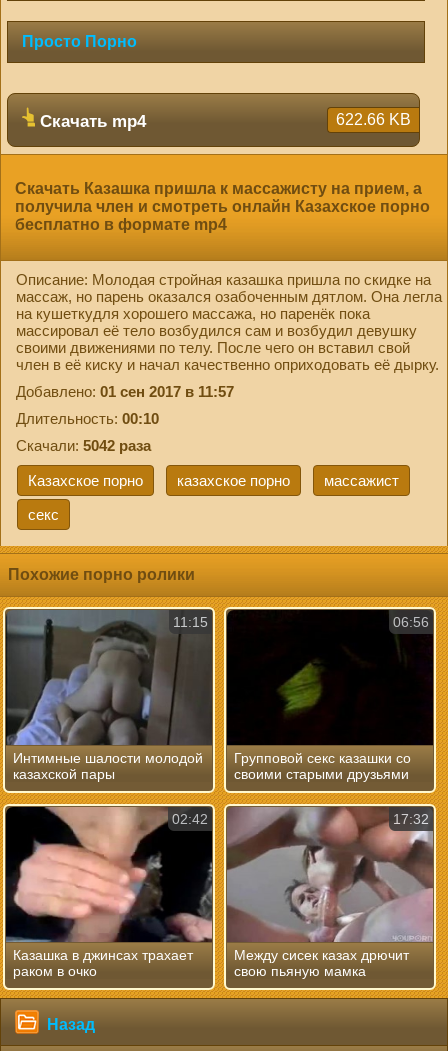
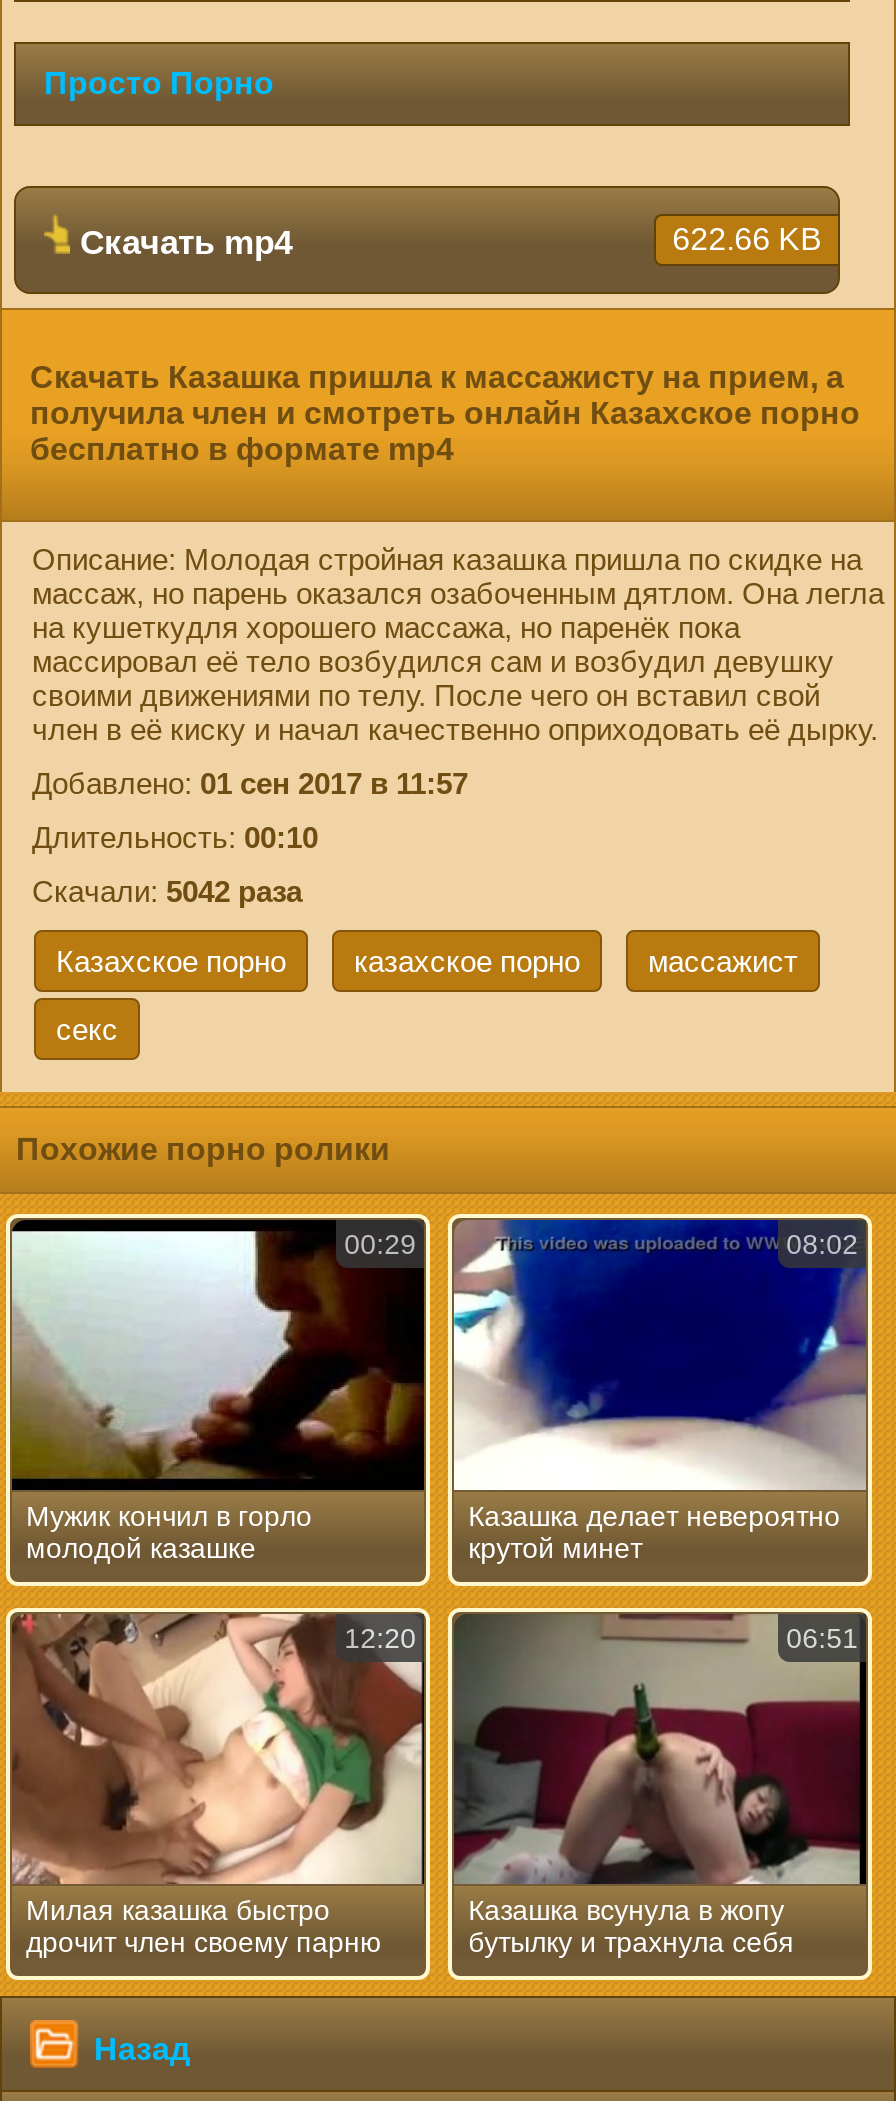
- [image]
- 11:15
+ [image]
+ 00:29

- [image]
- 06:56
+ [image]
+ 08:02

- Интимные шалости молодой
- казахской пары
+ Мужик кончил в горло
+ молодой казашке

- Групповой секс казашки со
- своими старыми друзьями
+ Казашка делает невероятно
+ крутой минет

- [image]
- 02:42
+ [image]
+ 12:20

- [image]
- 17:32
+ [image]
+ 06:51

- Казашка в джинсах трахает
- раком в очко
+ Милая казашка быстро
+ дрочит член своему парню

- Между сисек казах дрючит
- свою пьяную мамка
+ Казашка всунула в жопу
+ бутылку и трахнула себя
